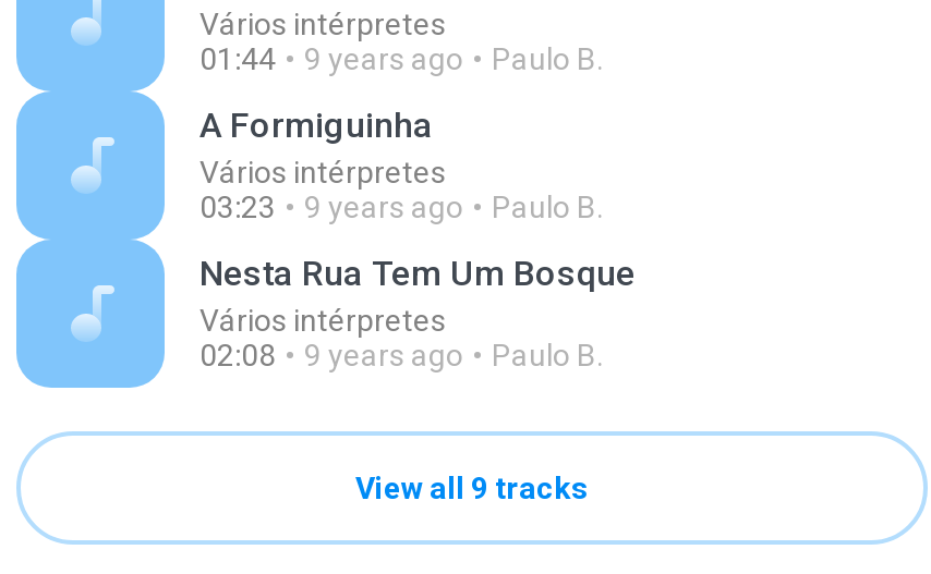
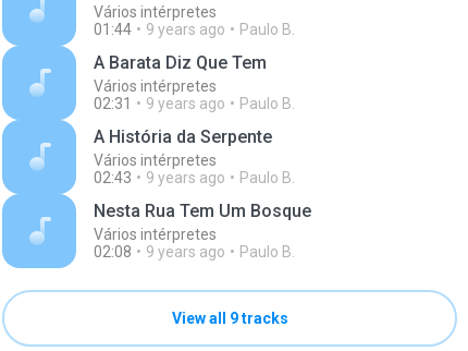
- A Formiguinha
+ A Barata Diz Que Tem

- 03:23
+ 02:31
+ 9 years ago
+ Paulo B.
+ A História da Serpente
+ Vários intérpretes
+ 02:43
